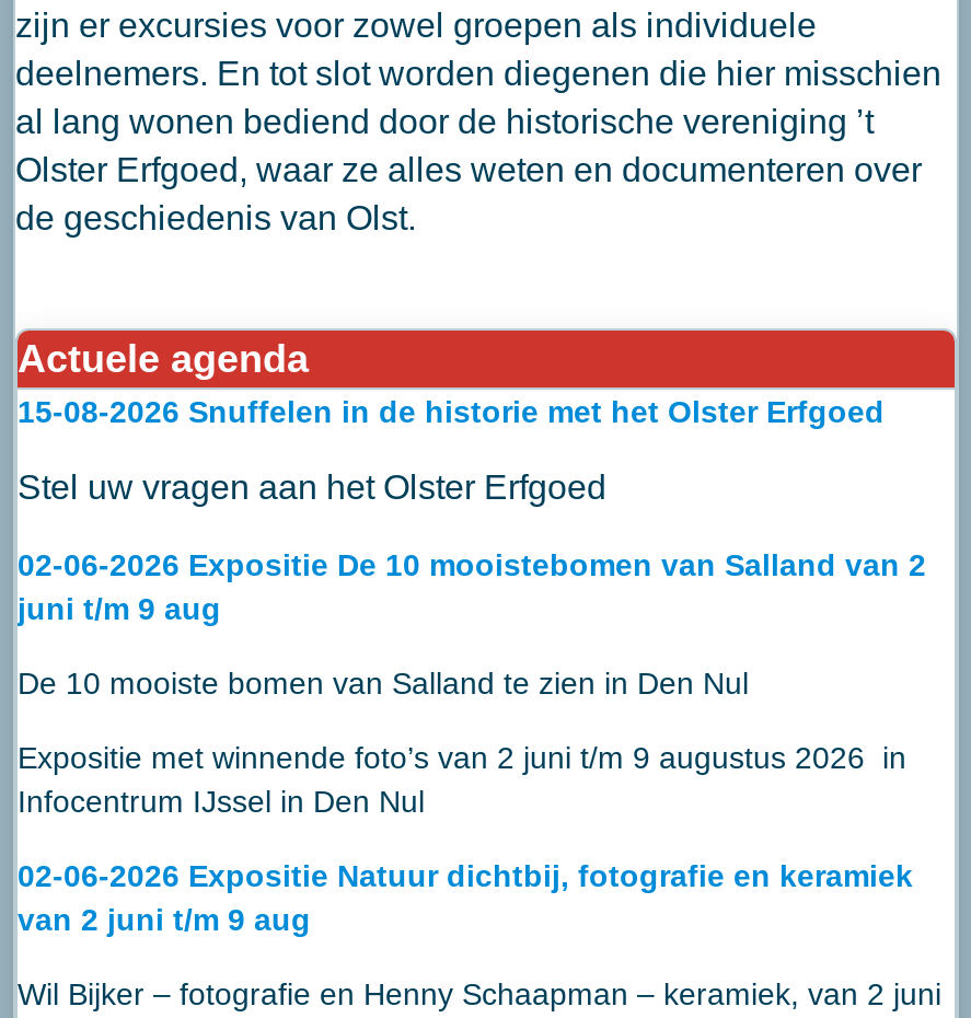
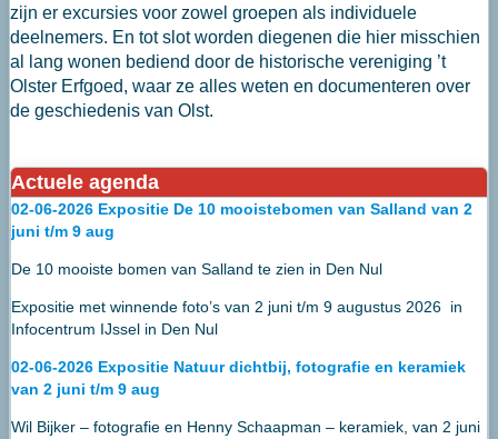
- 15-08-2026 Snuffelen in de historie met het Olster Erfgoed
- Stel uw vragen aan het Olster Erfgoed
